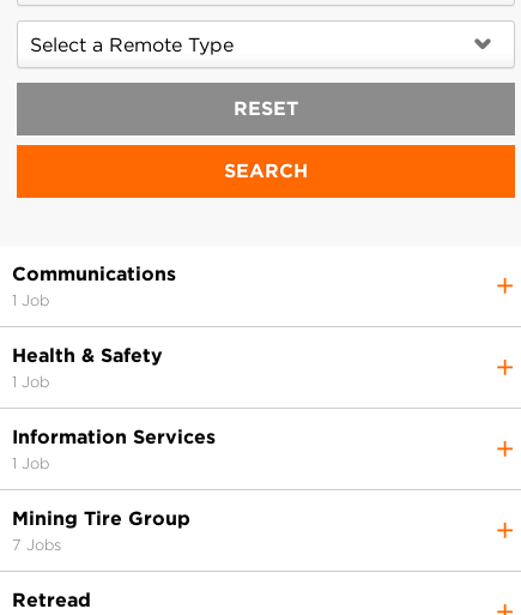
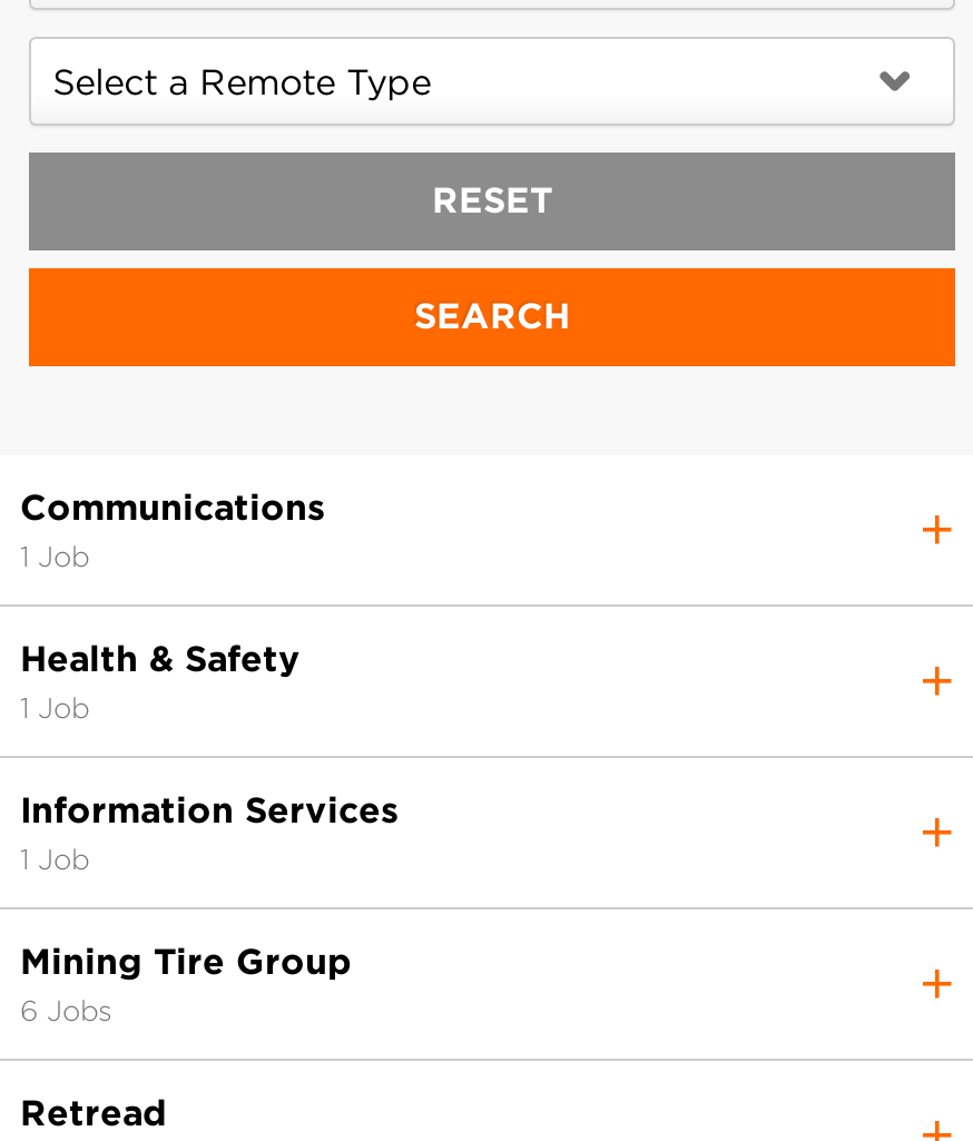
- 7 Jobs
+ 6 Jobs
